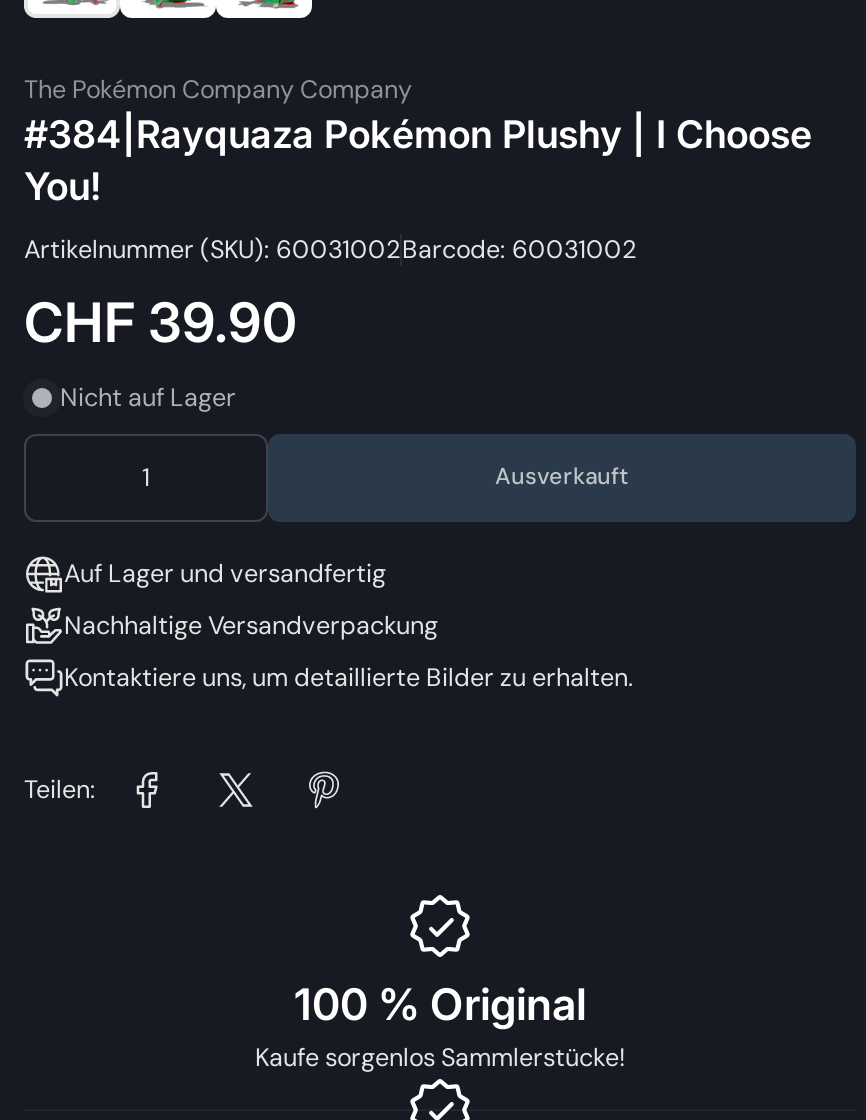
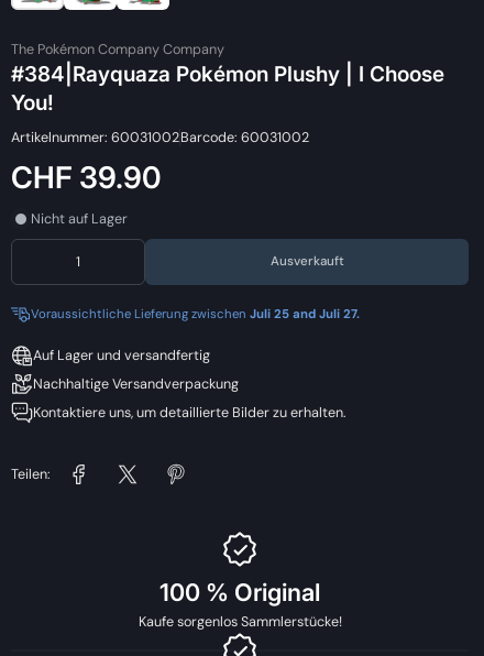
- Artikelnummer (SKU): 60031002Barcode: 60031002
+ Artikelnummer: 60031002Barcode: 60031002

+ Voraussichtliche Lieferung zwischen Juli 25 and Juli 27.
